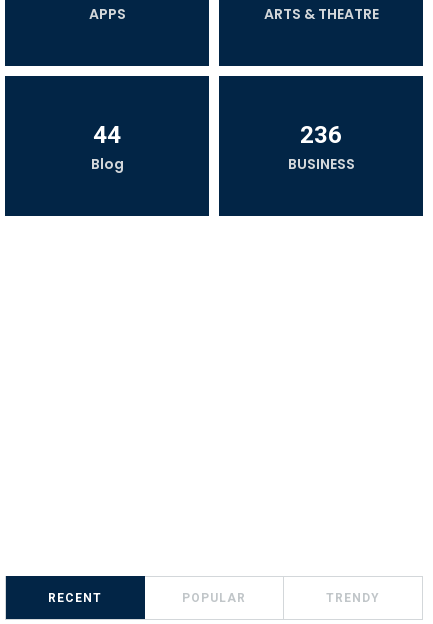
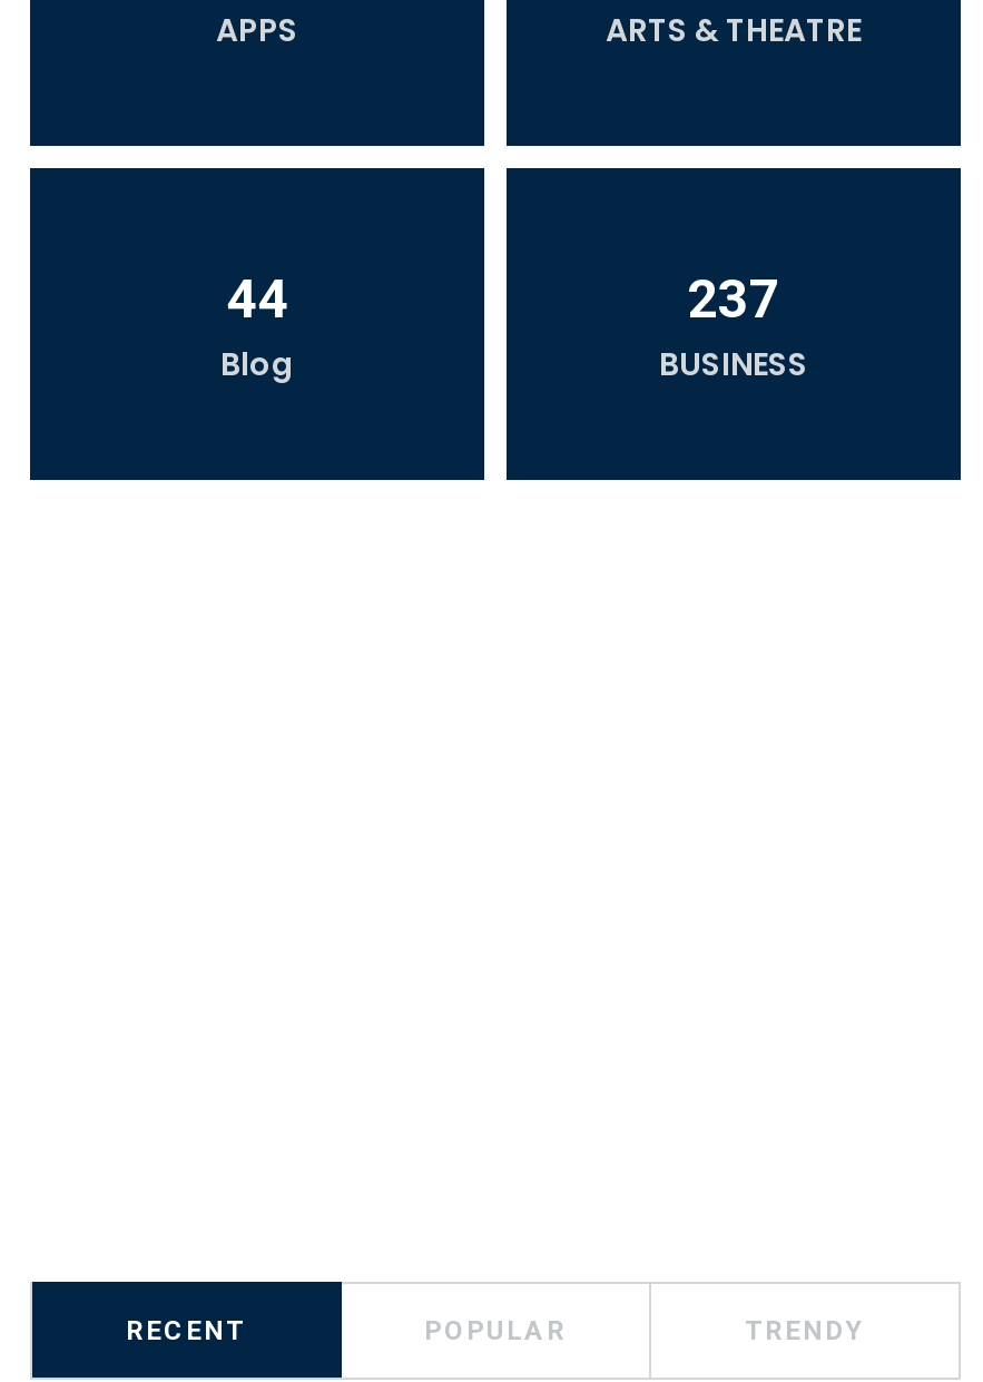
- 236
+ 237
